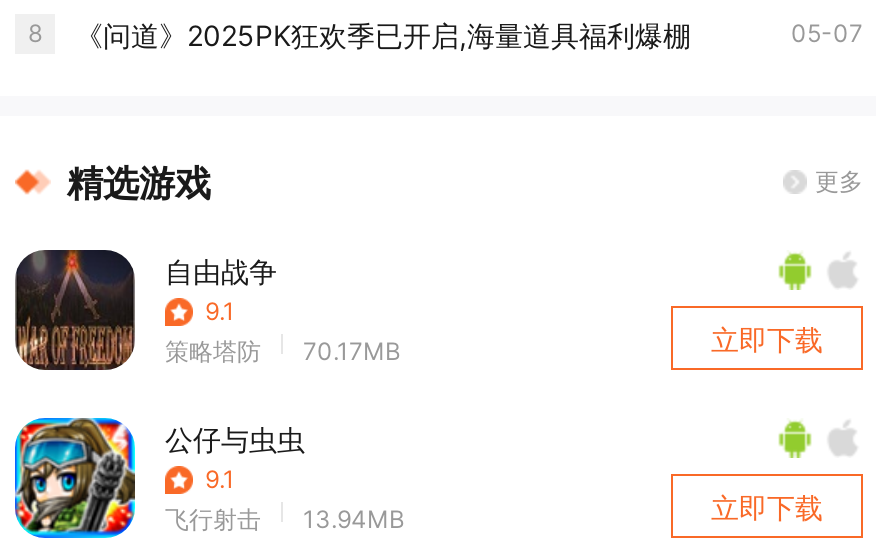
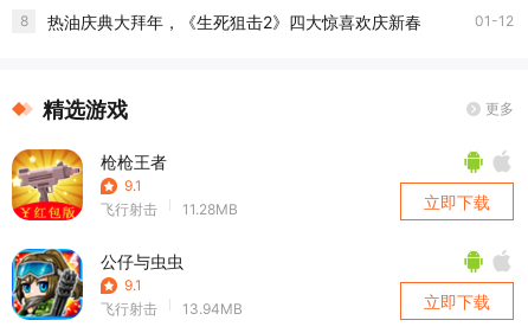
- 《问道》2025PK狂欢季已开启,海量道具福利爆棚
- 05-07
+ 热油庆典大拜年，《生死狙击2》四大惊喜欢庆新春
+ 01-12

- [image]
- 自由战争
+ [image]
+ 枪枪王者

- 策略塔防
- 70.17MB
+ 飞行射击
+ 11.28MB
